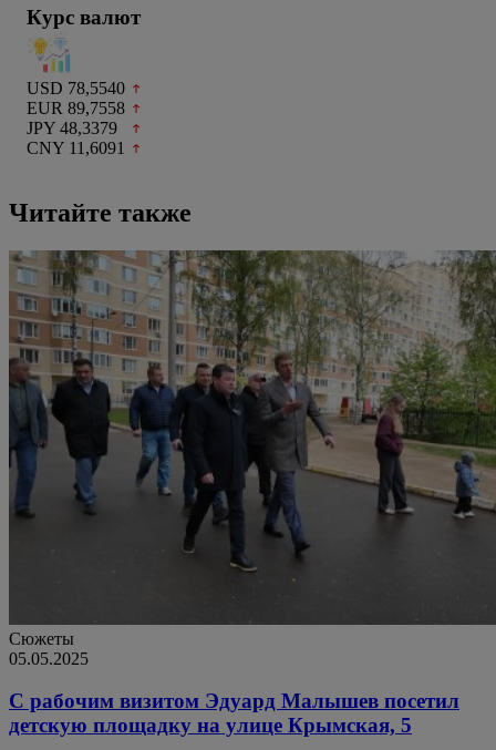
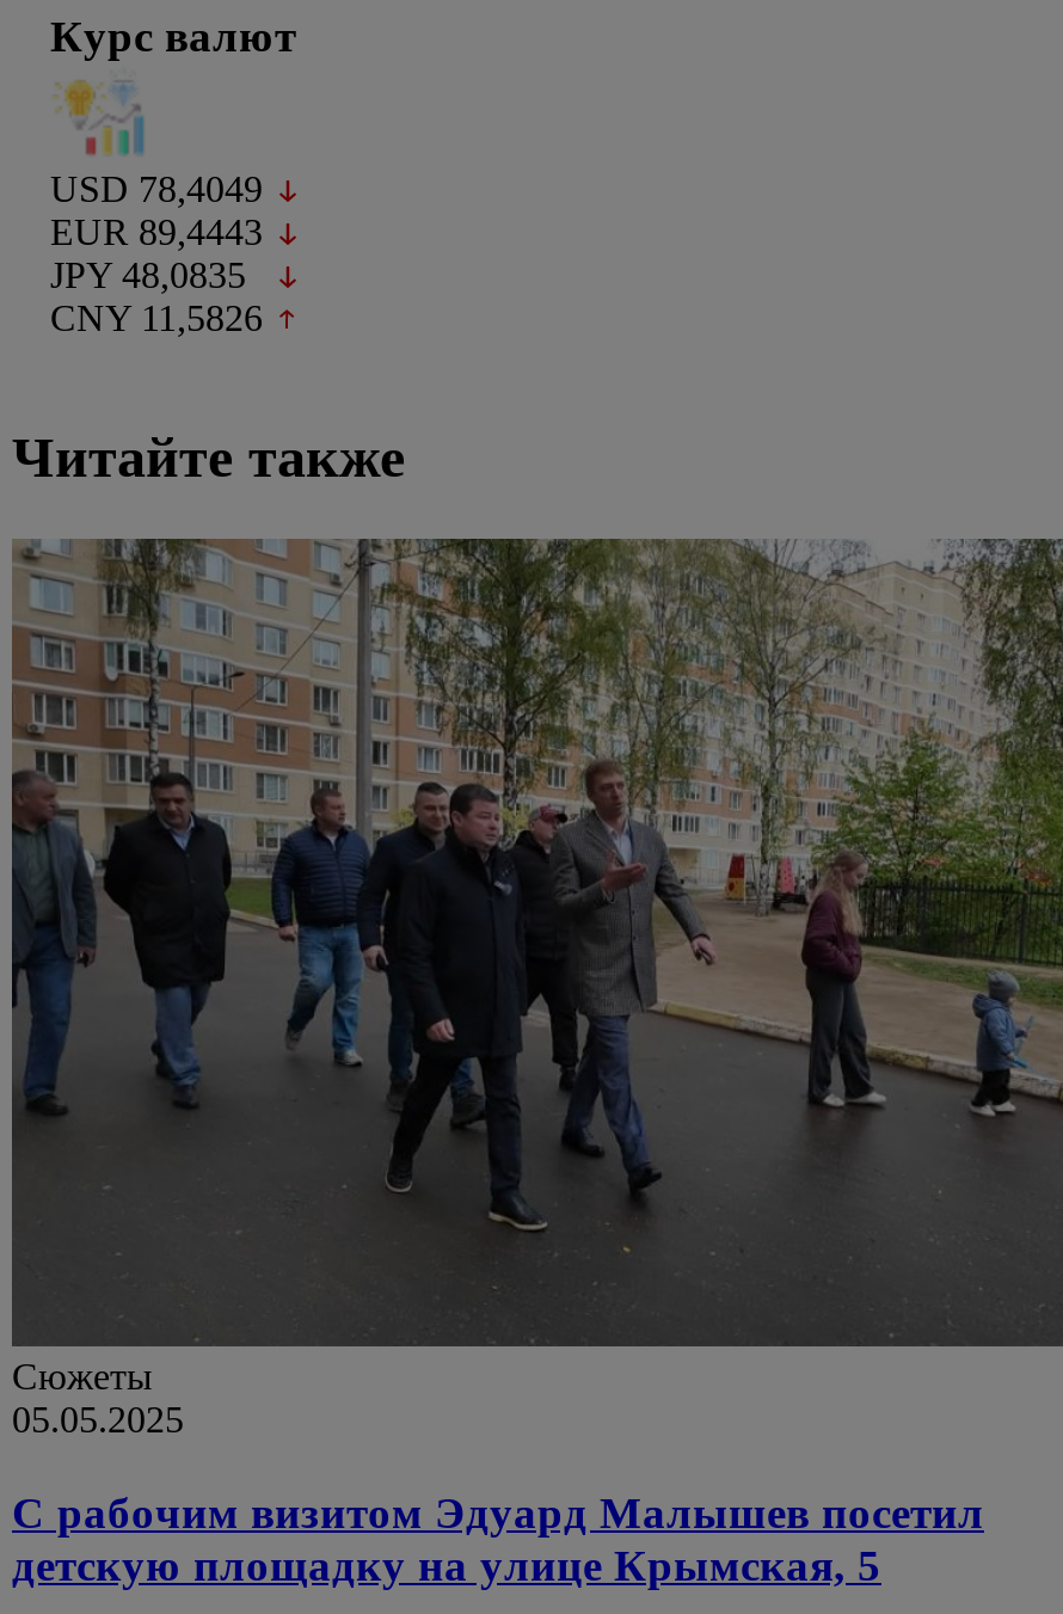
- USD 78,5540
+ USD 78,4049

- EUR 89,7558
+ EUR 89,4443

- JPY 48,3379
+ JPY 48,0835

- CNY 11,6091
+ CNY 11,5826
